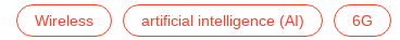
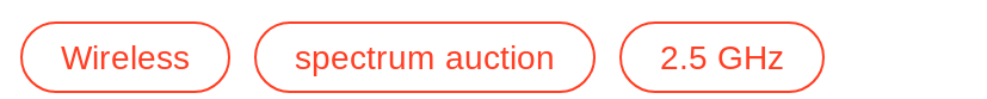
- artificial intelligence (AI)
- 6G
+ spectrum auction
+ 2.5 GHz
